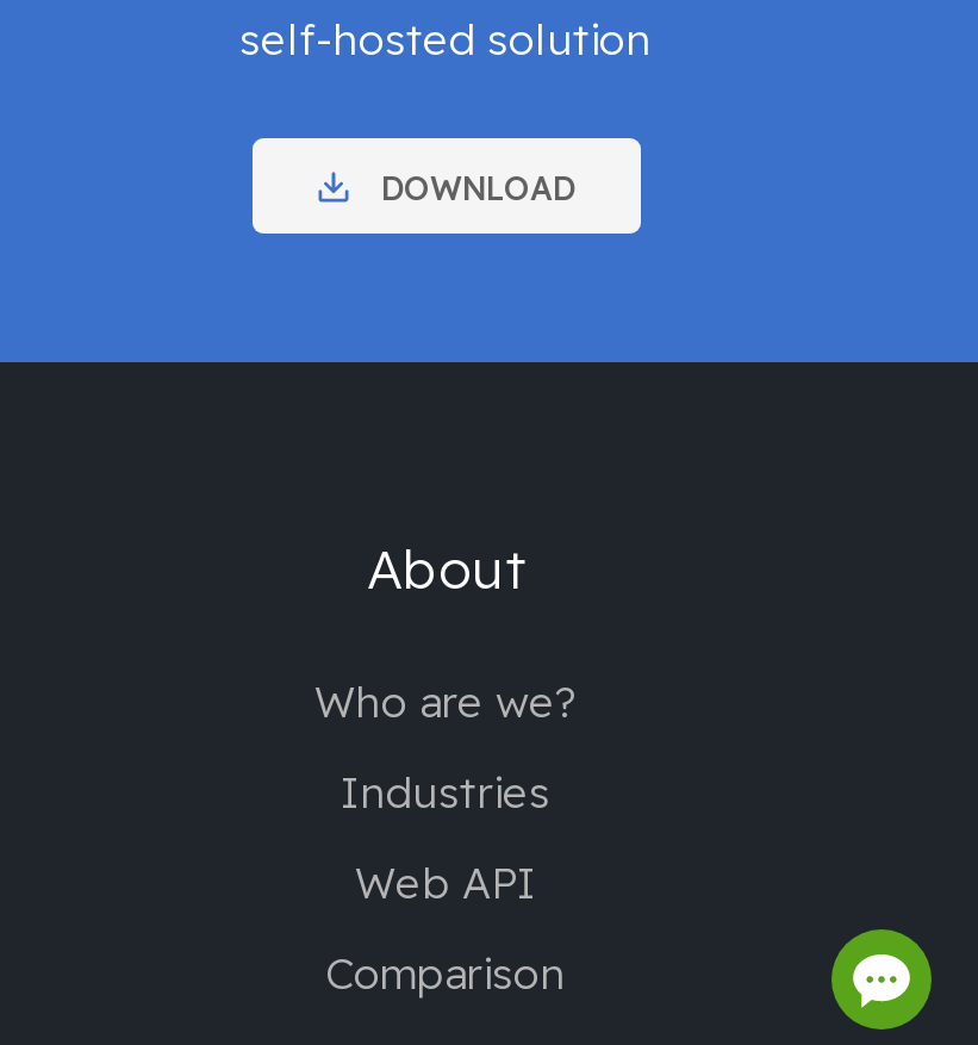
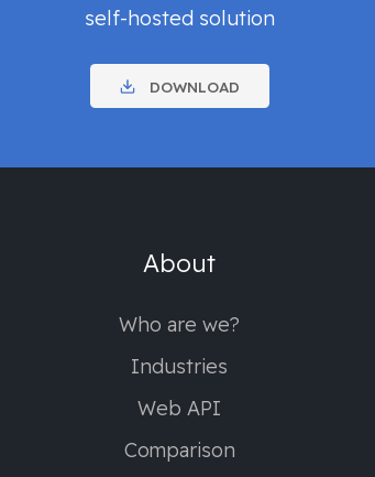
- [image]
